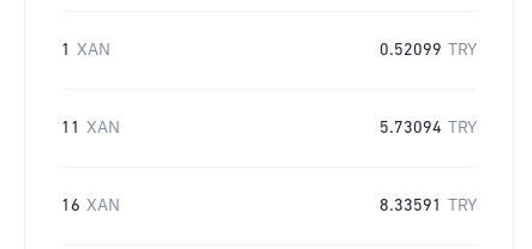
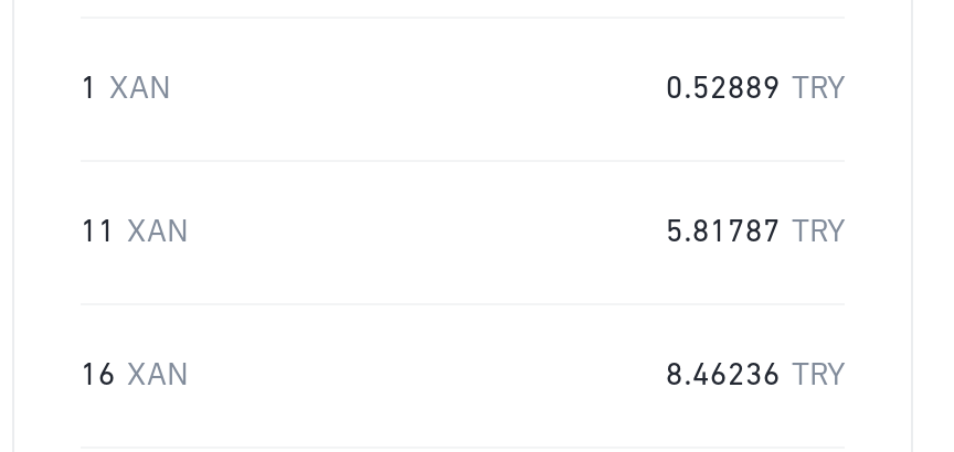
- 0.52099 TRY
+ 0.52889 TRY

- 5.73094 TRY
+ 5.81787 TRY

- 8.33591 TRY
+ 8.46236 TRY
